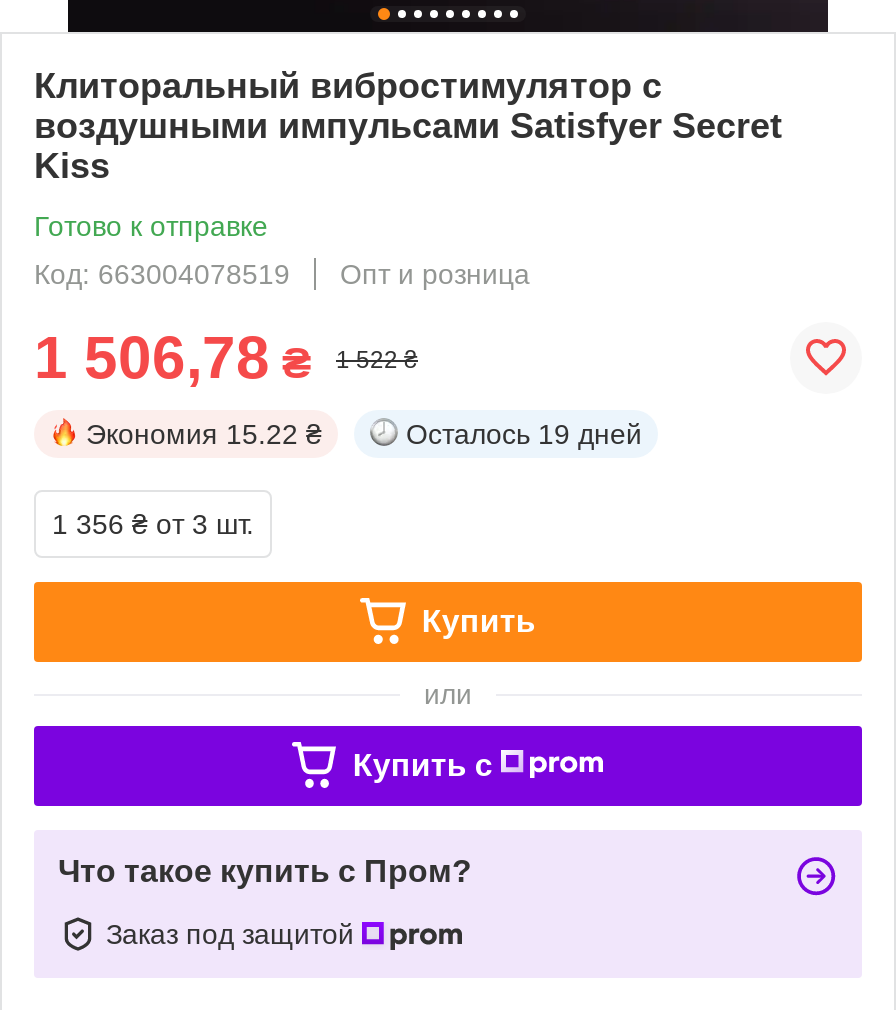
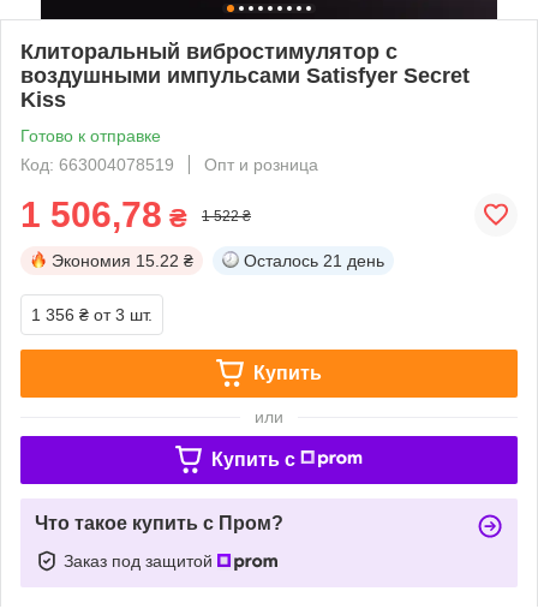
- Осталось 19 дней
+ Осталось 21 день
